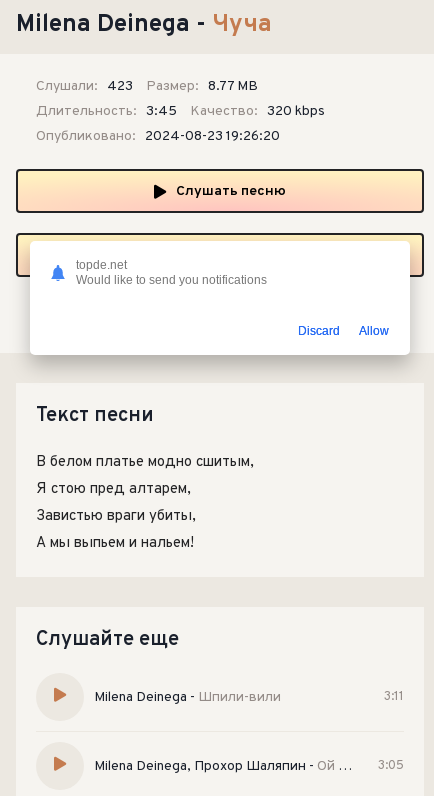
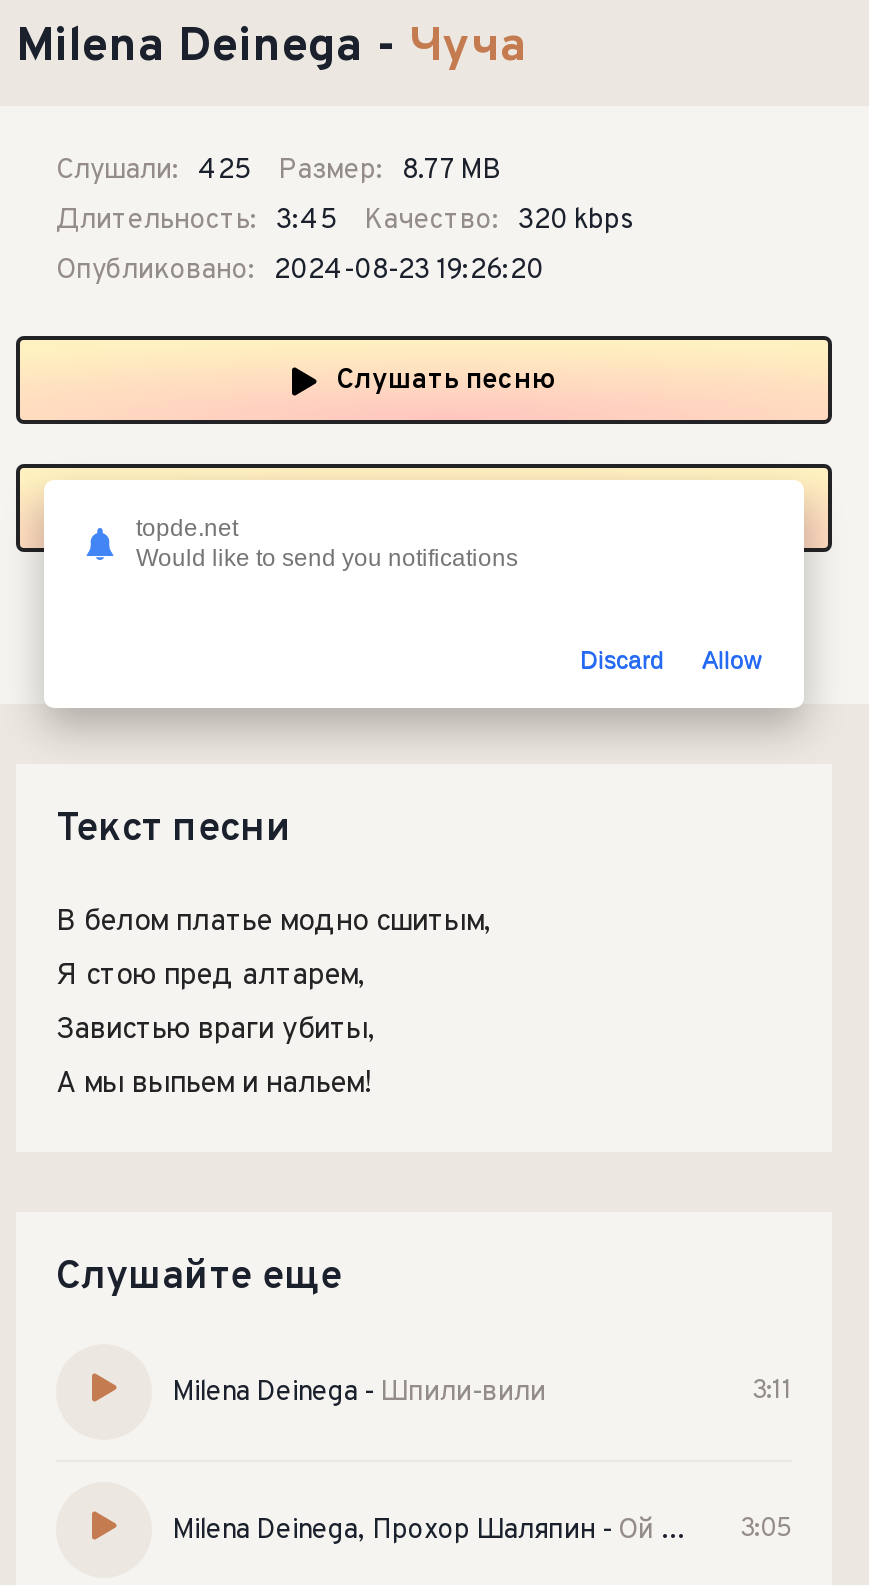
- Слушали: 423
+ Слушали: 425
